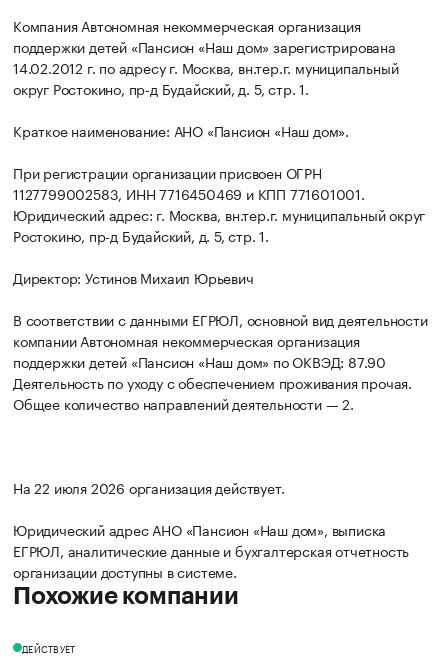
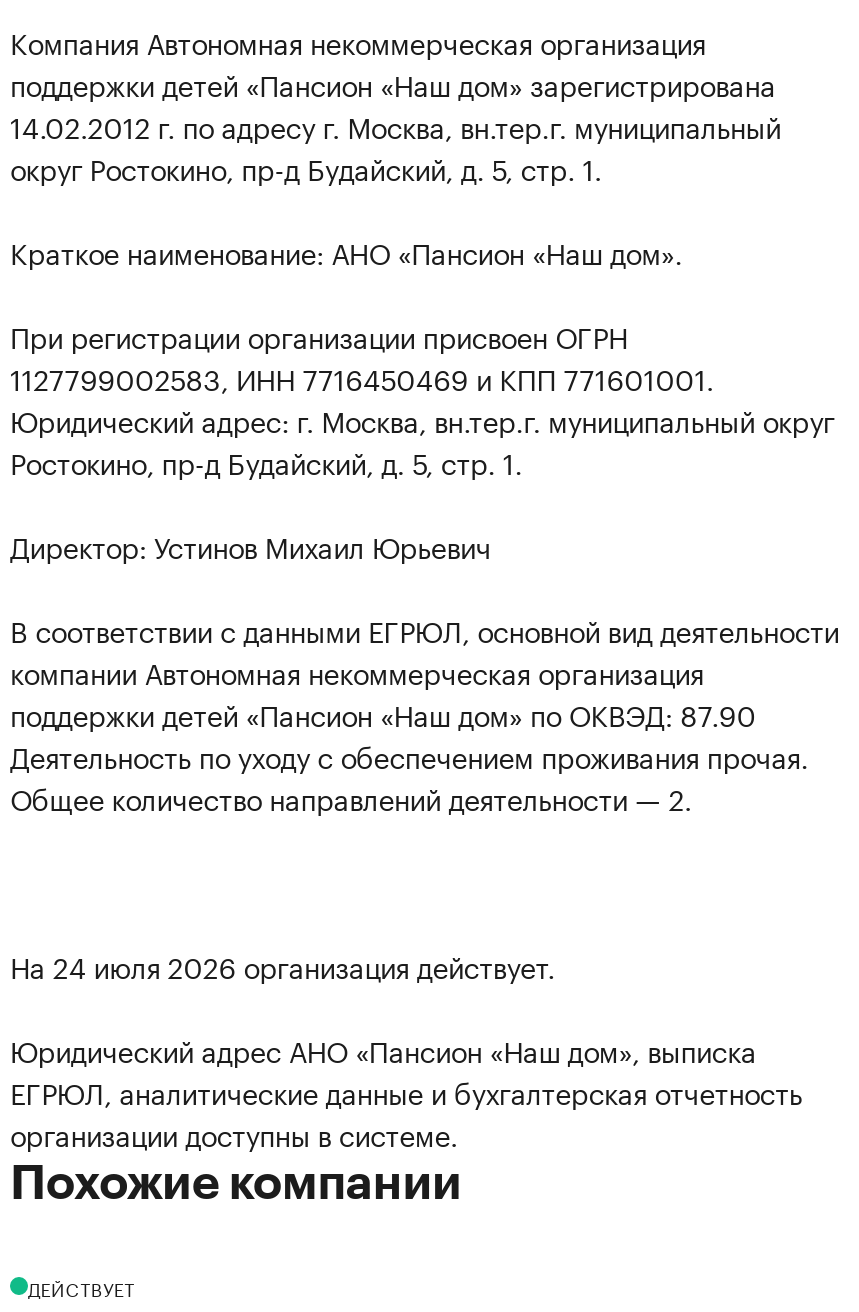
- На 22 июля 2026 организация действует.
+ На 24 июля 2026 организация действует.
